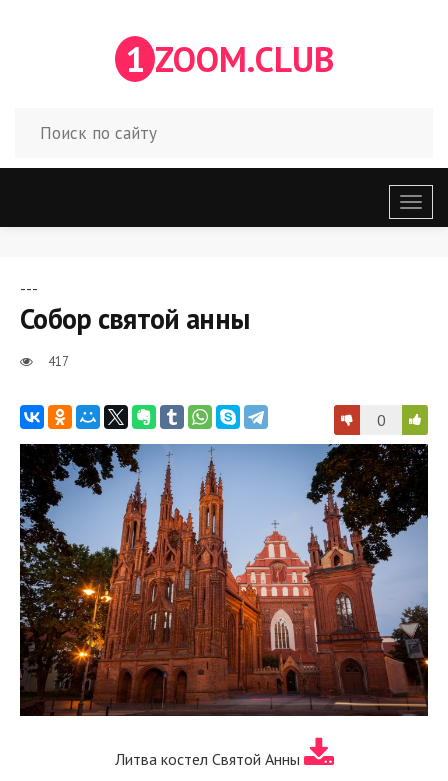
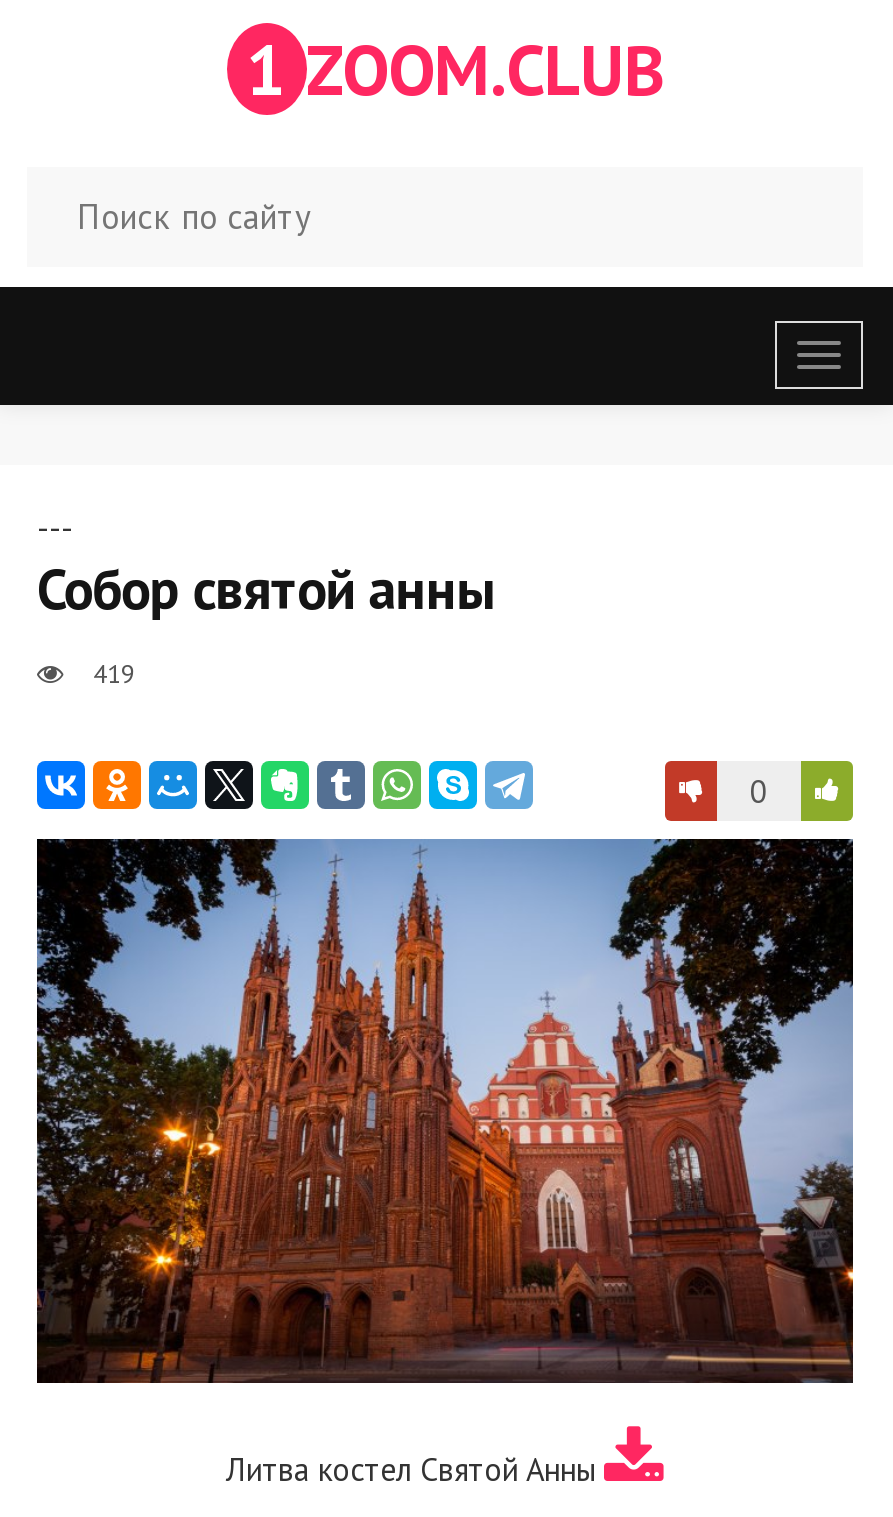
- 417
+ 419
